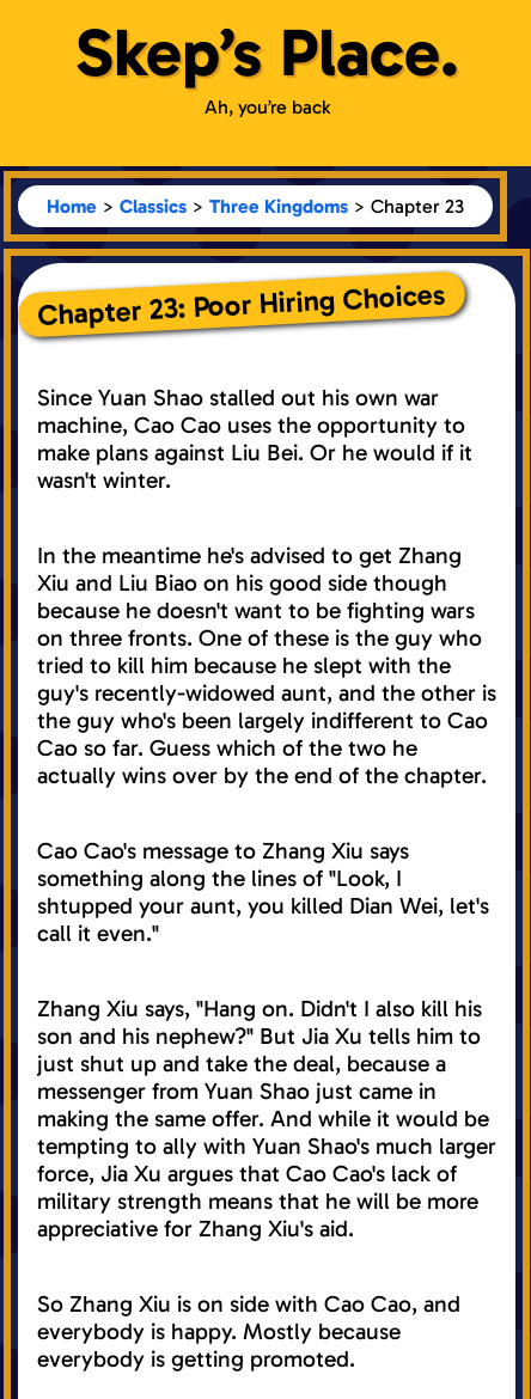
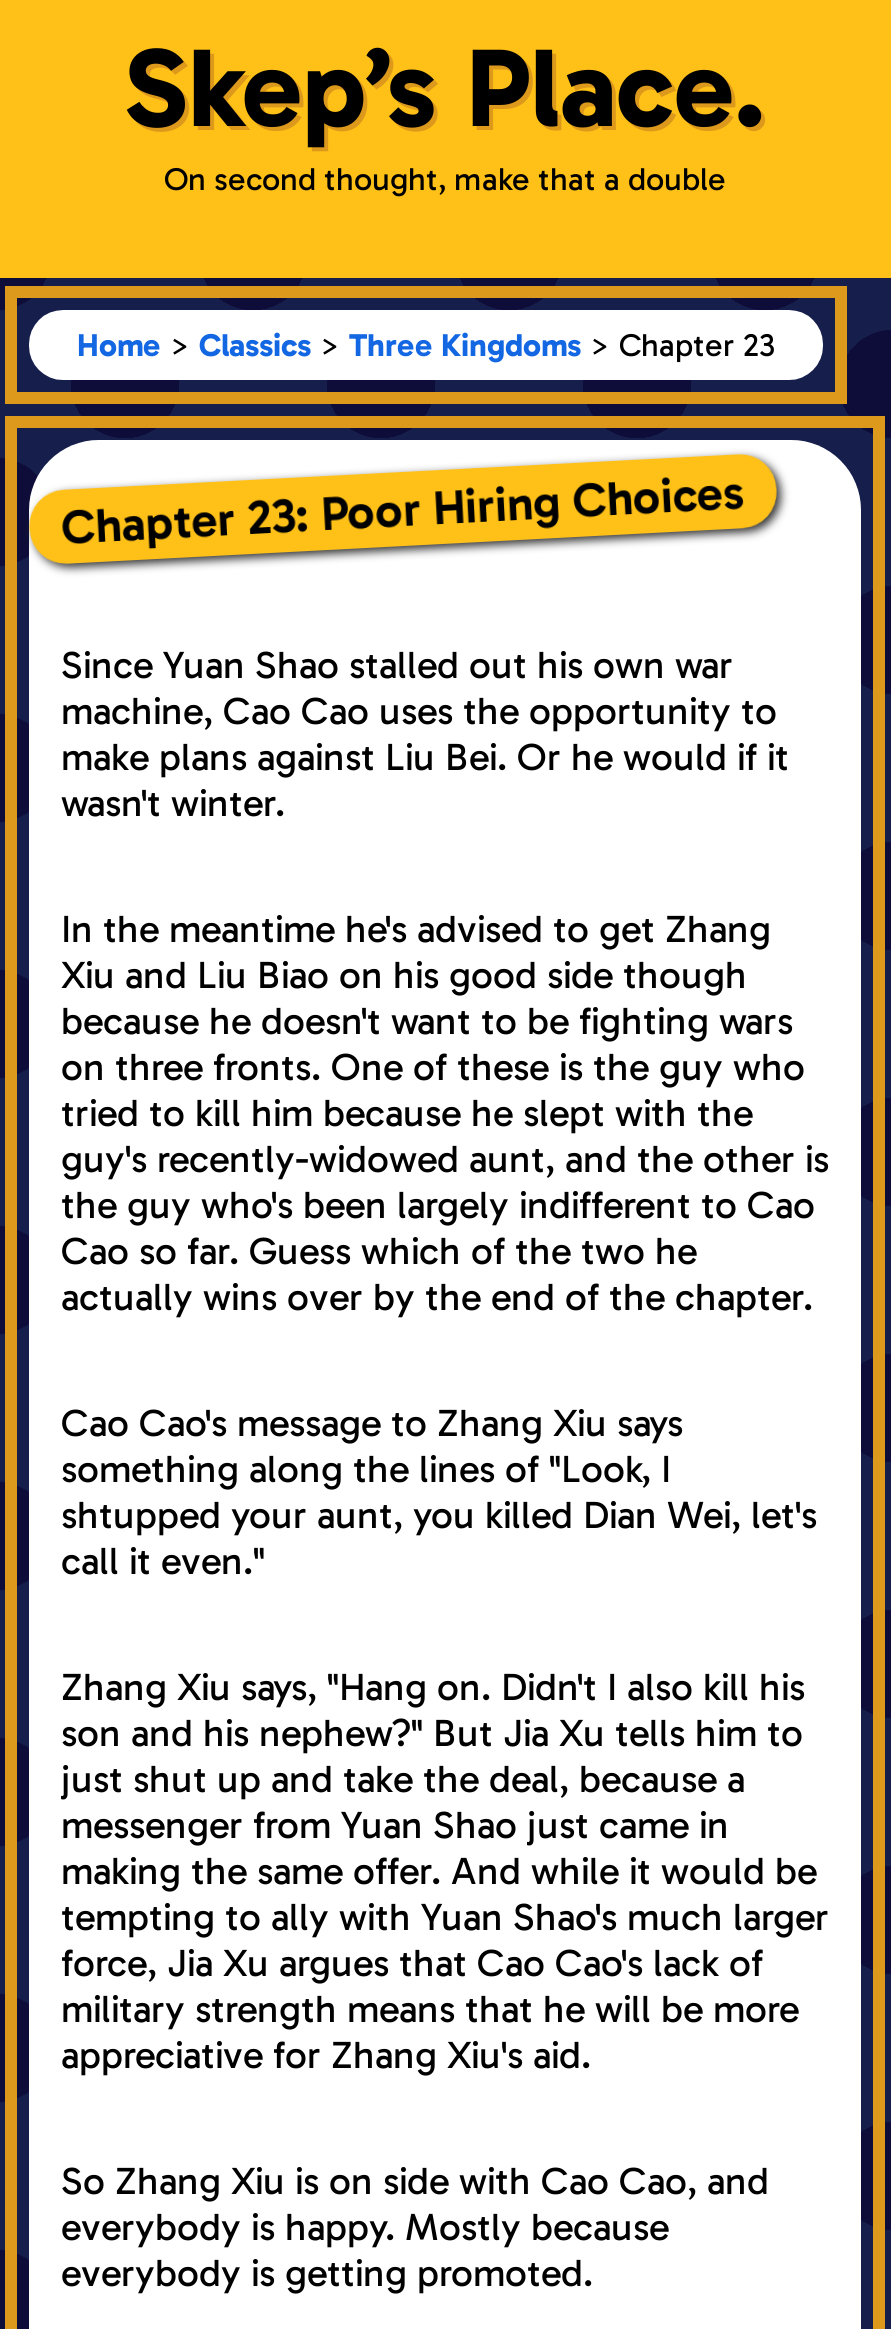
- Ah, you’re back
+ On second thought, make that a double
